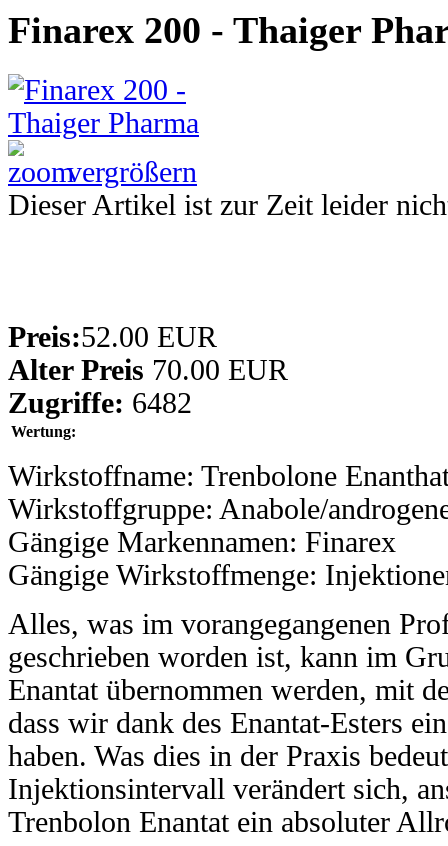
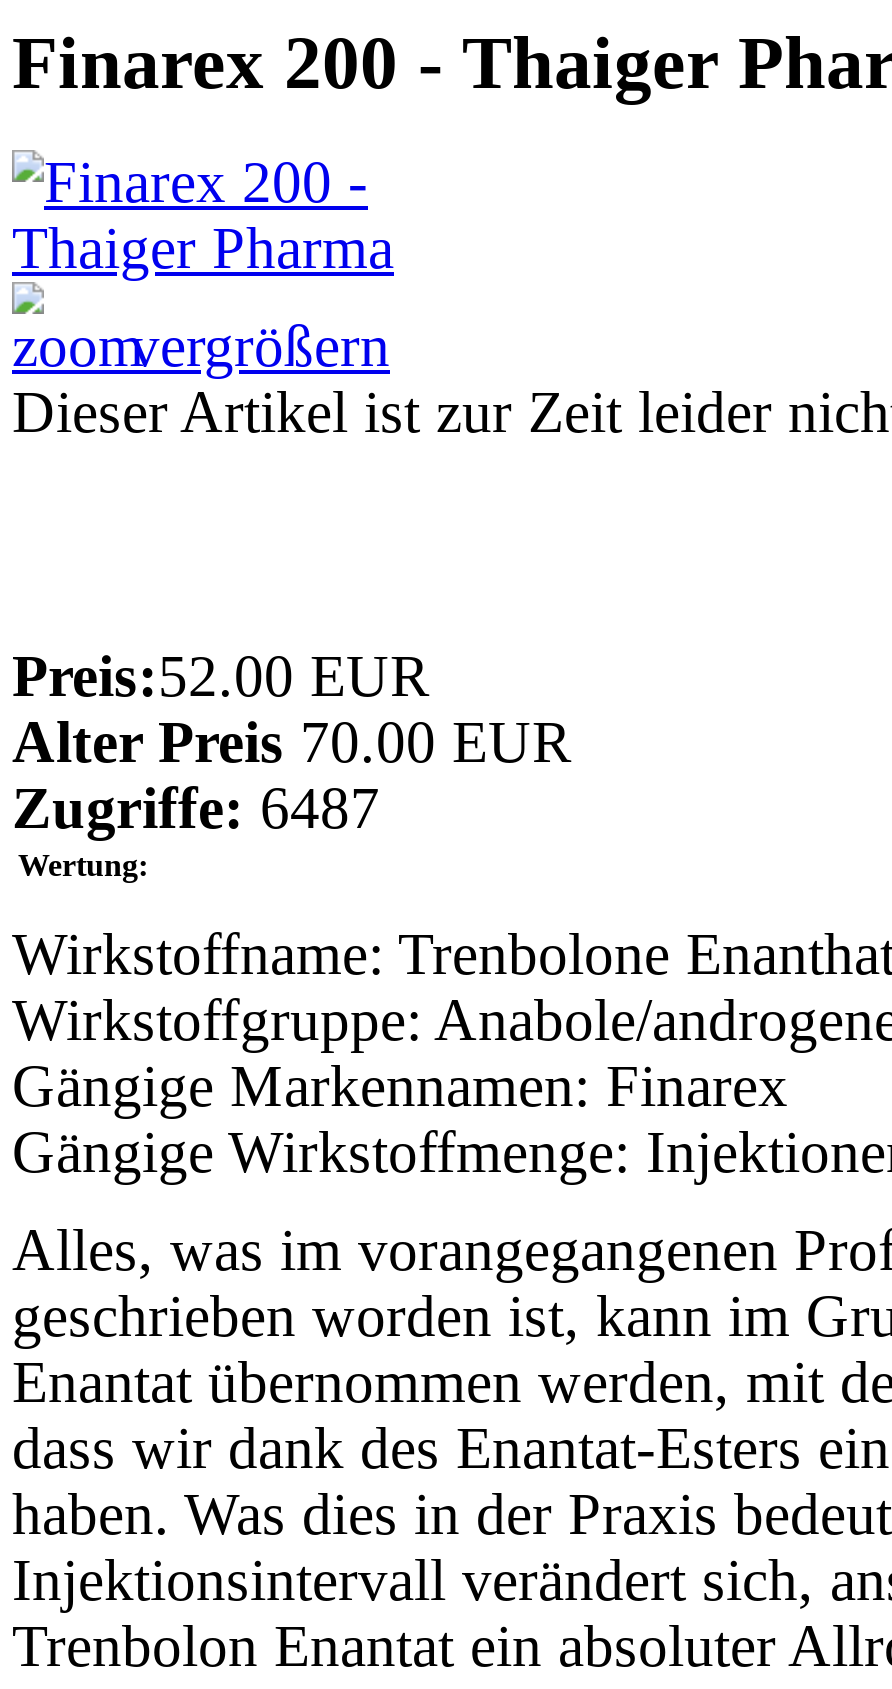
- Zugriffe: 6482
+ Zugriffe: 6487
